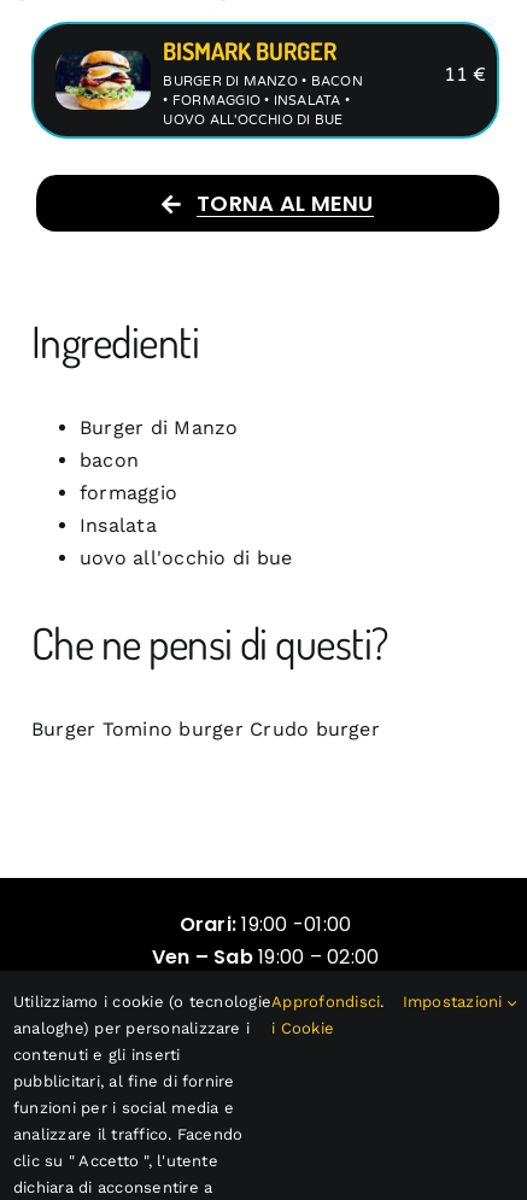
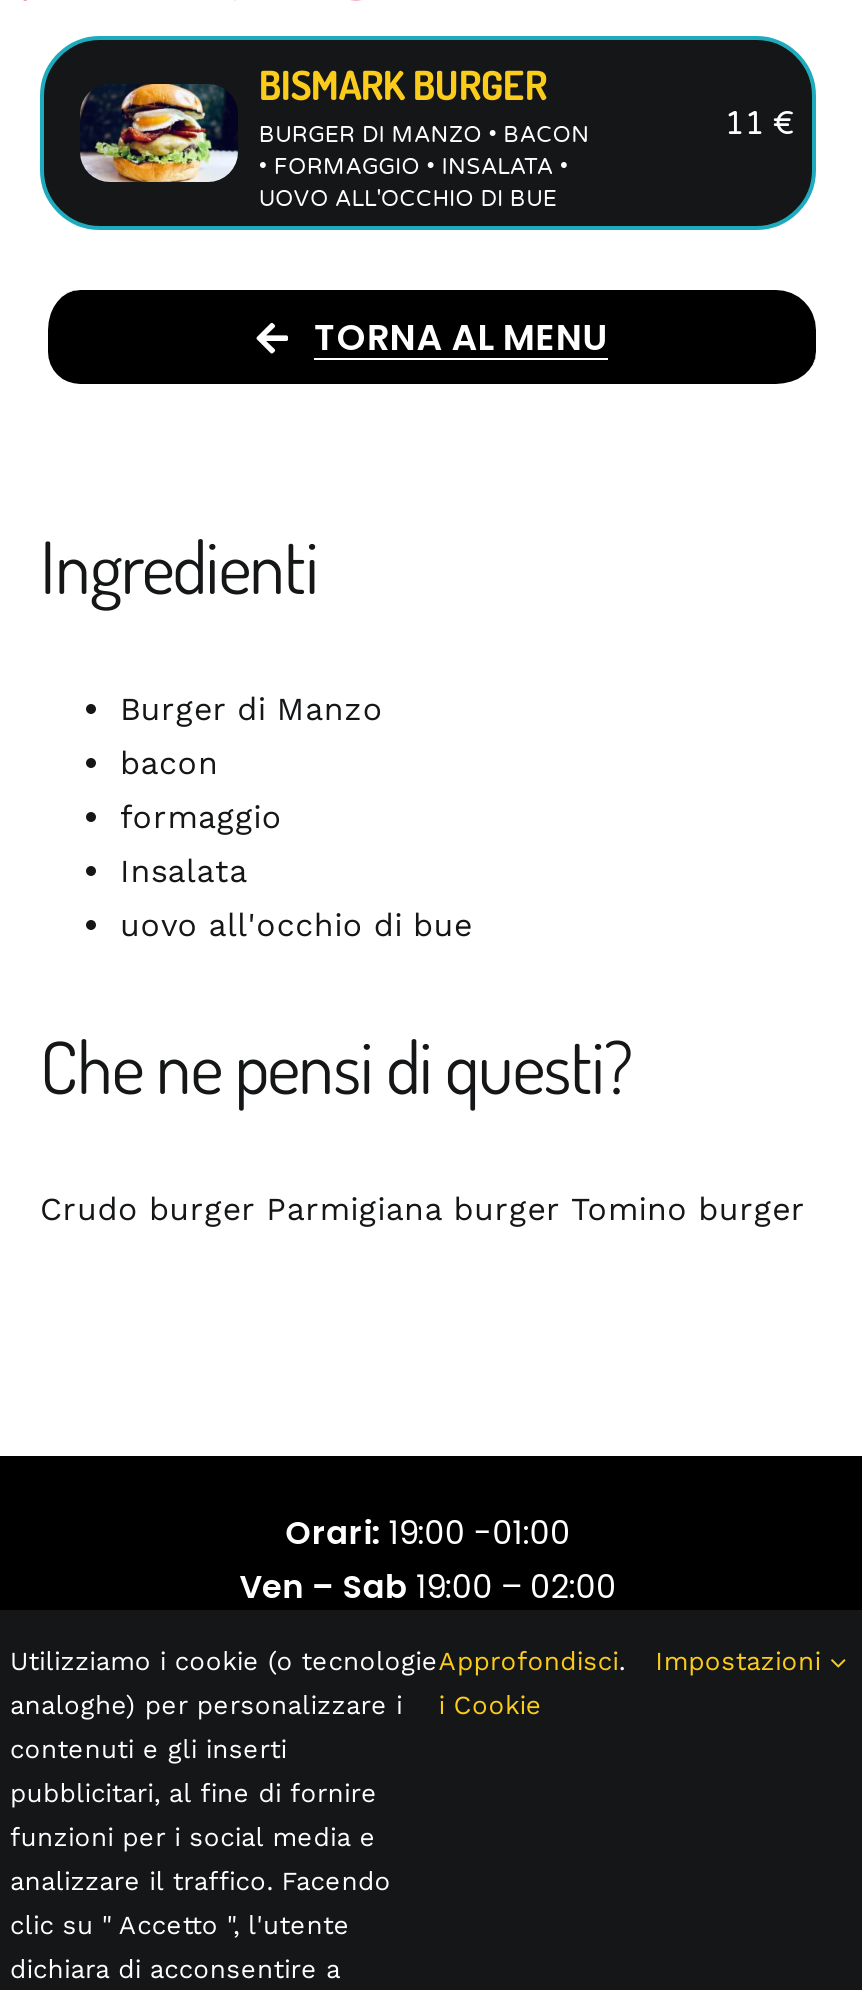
- Burger Tomino burger Crudo burger
+ Crudo burger Parmigiana burger Tomino burger
